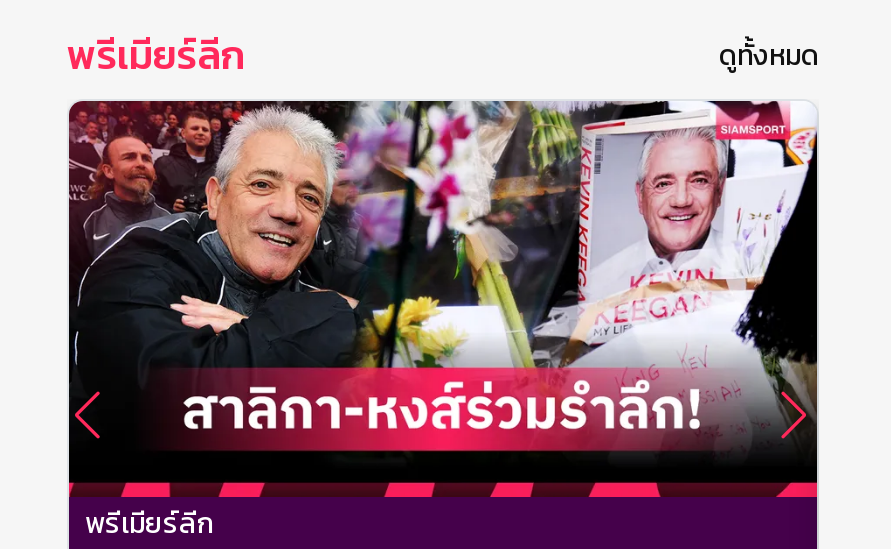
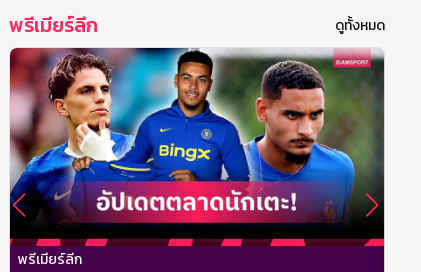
- [image]
+ [image]
